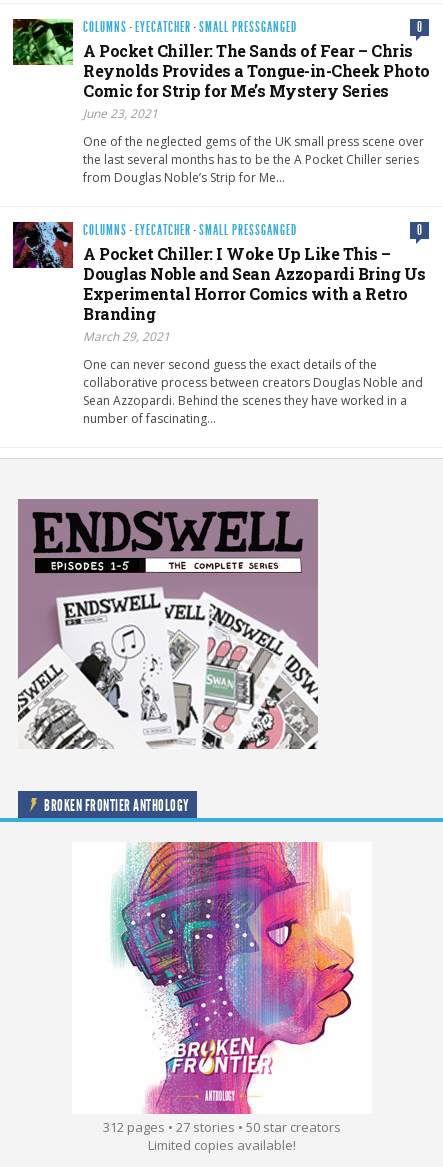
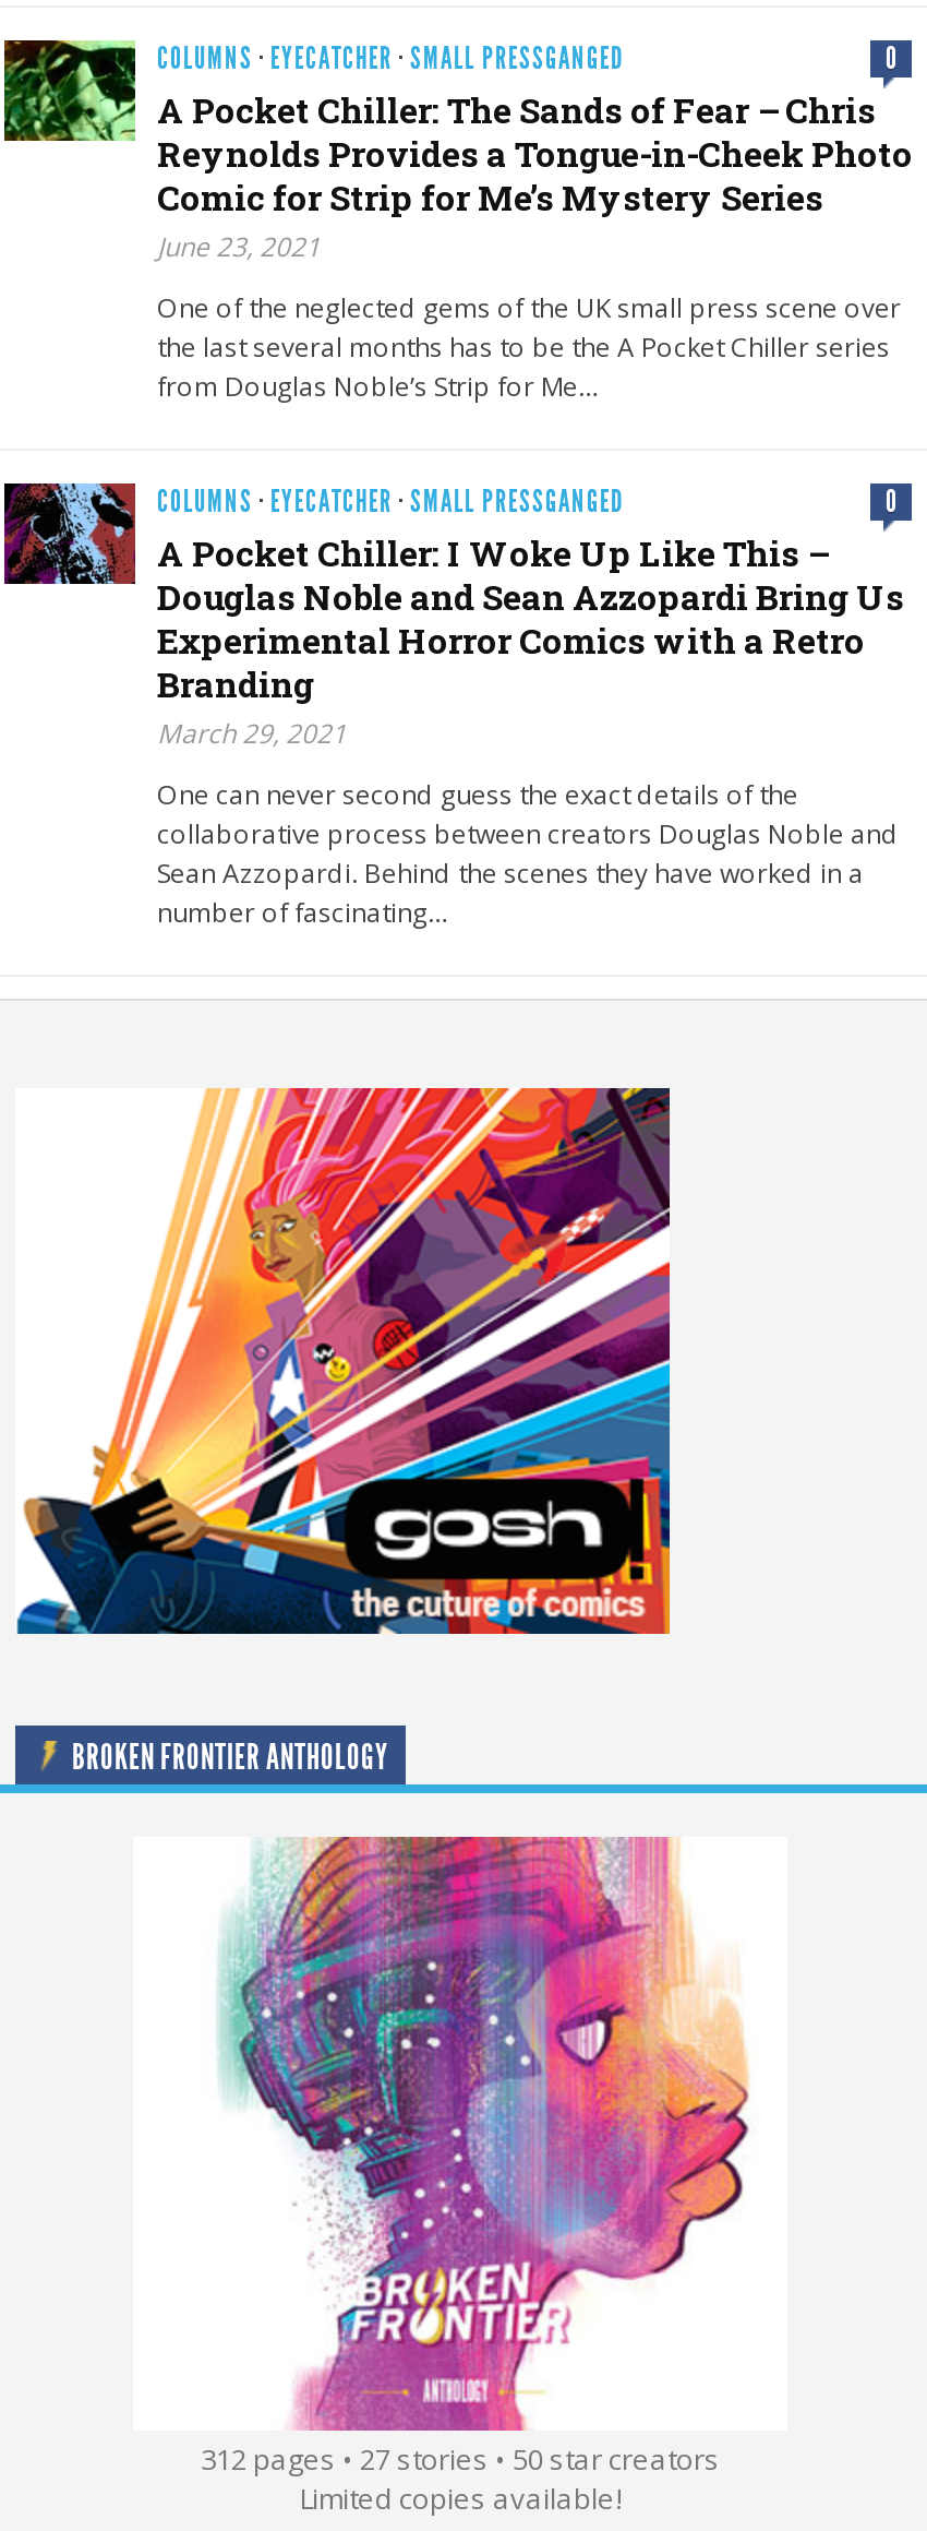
- [image]
+ [image]
